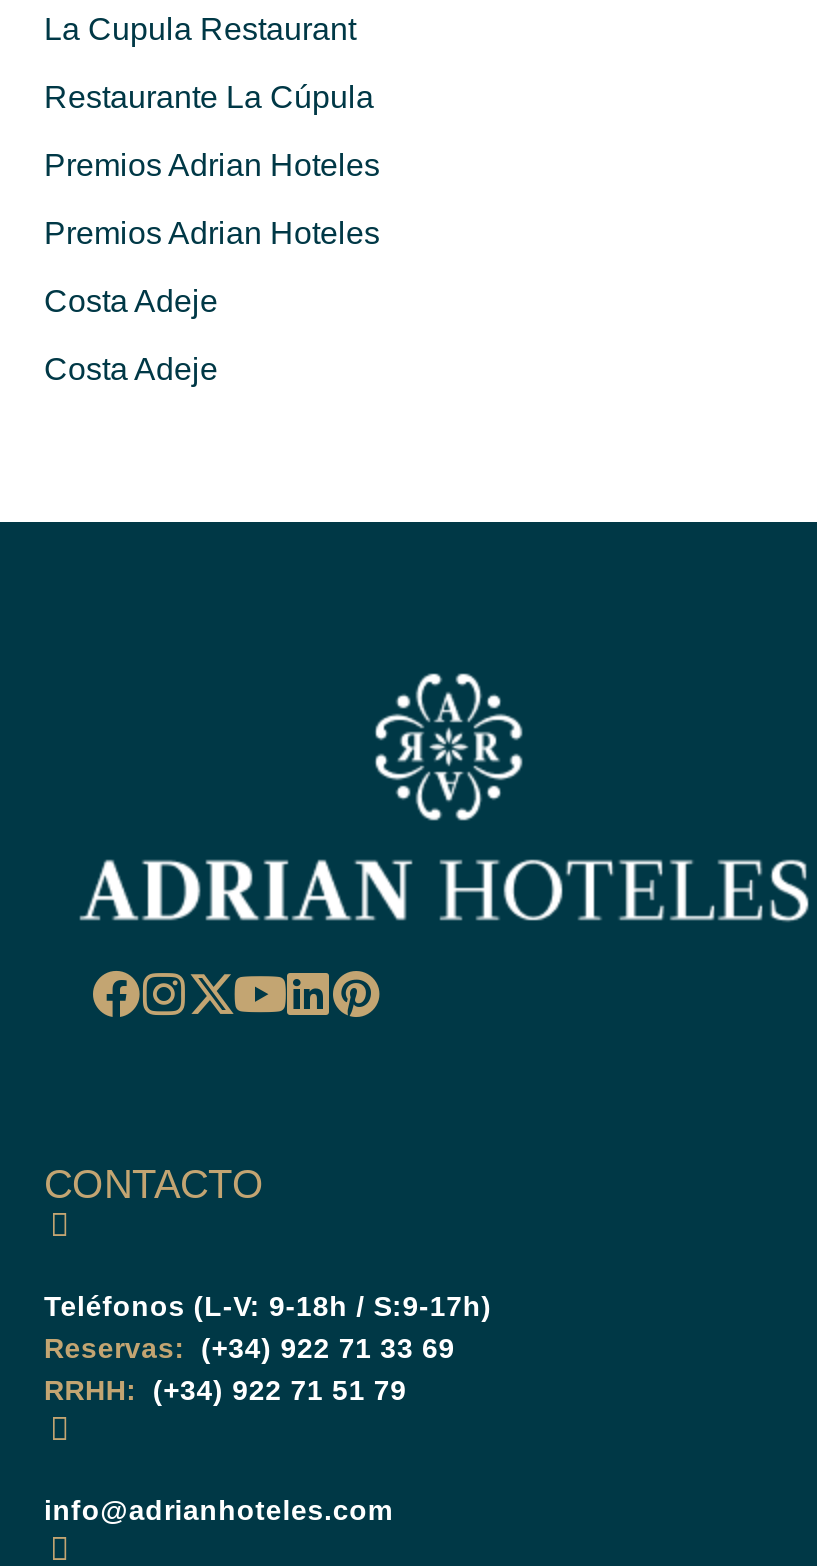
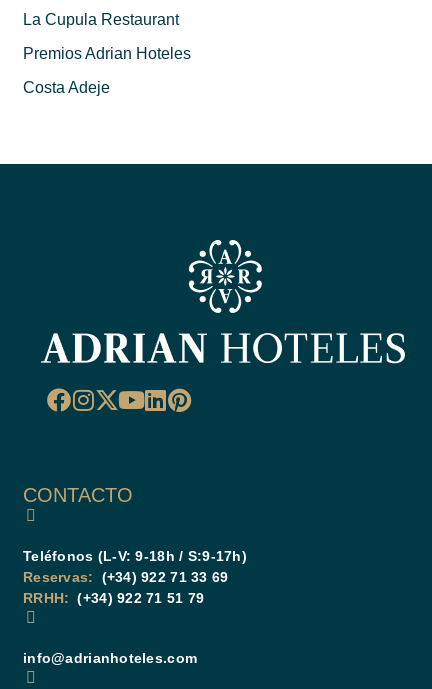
- Restaurante La Cúpula

- Premios Adrian Hoteles
- Costa Adeje
